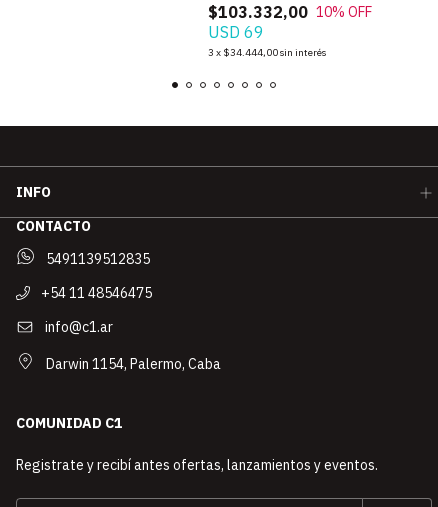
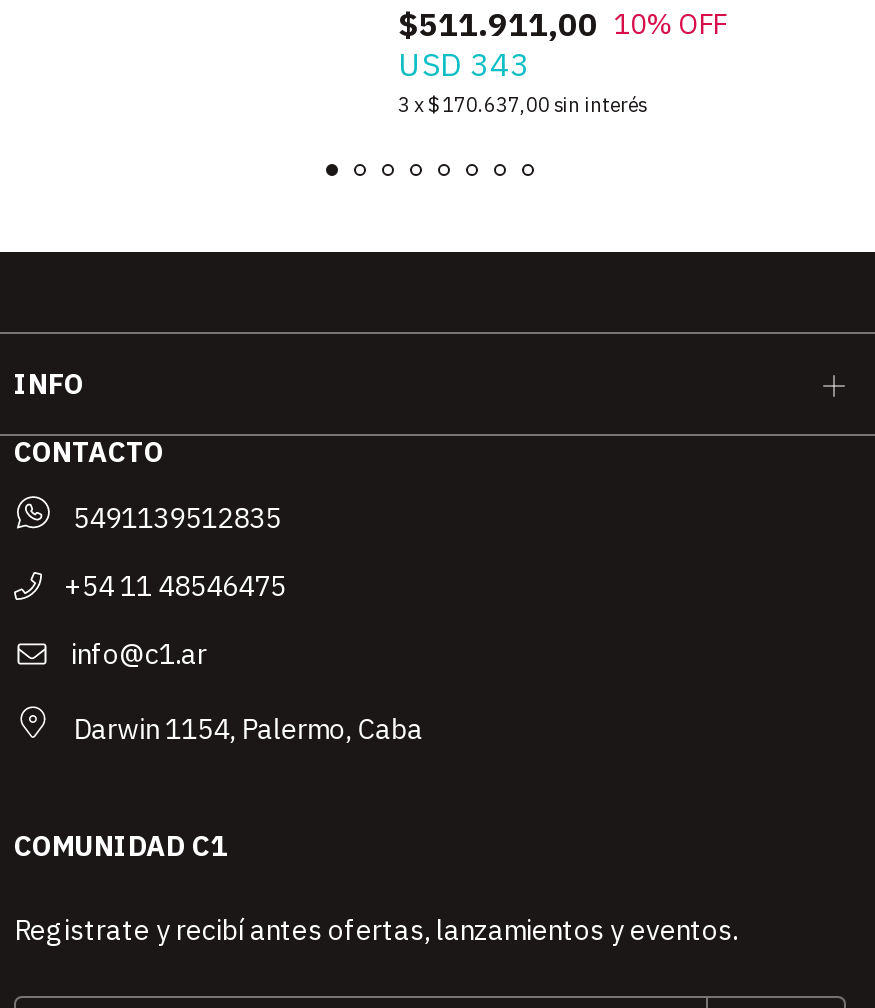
- $103.332,00 10% OFF
+ $511.911,00 10% OFF

- USD 69
+ USD 343

- 3 x $34.444,00 sin interés
+ 3 x $170.637,00 sin interés
